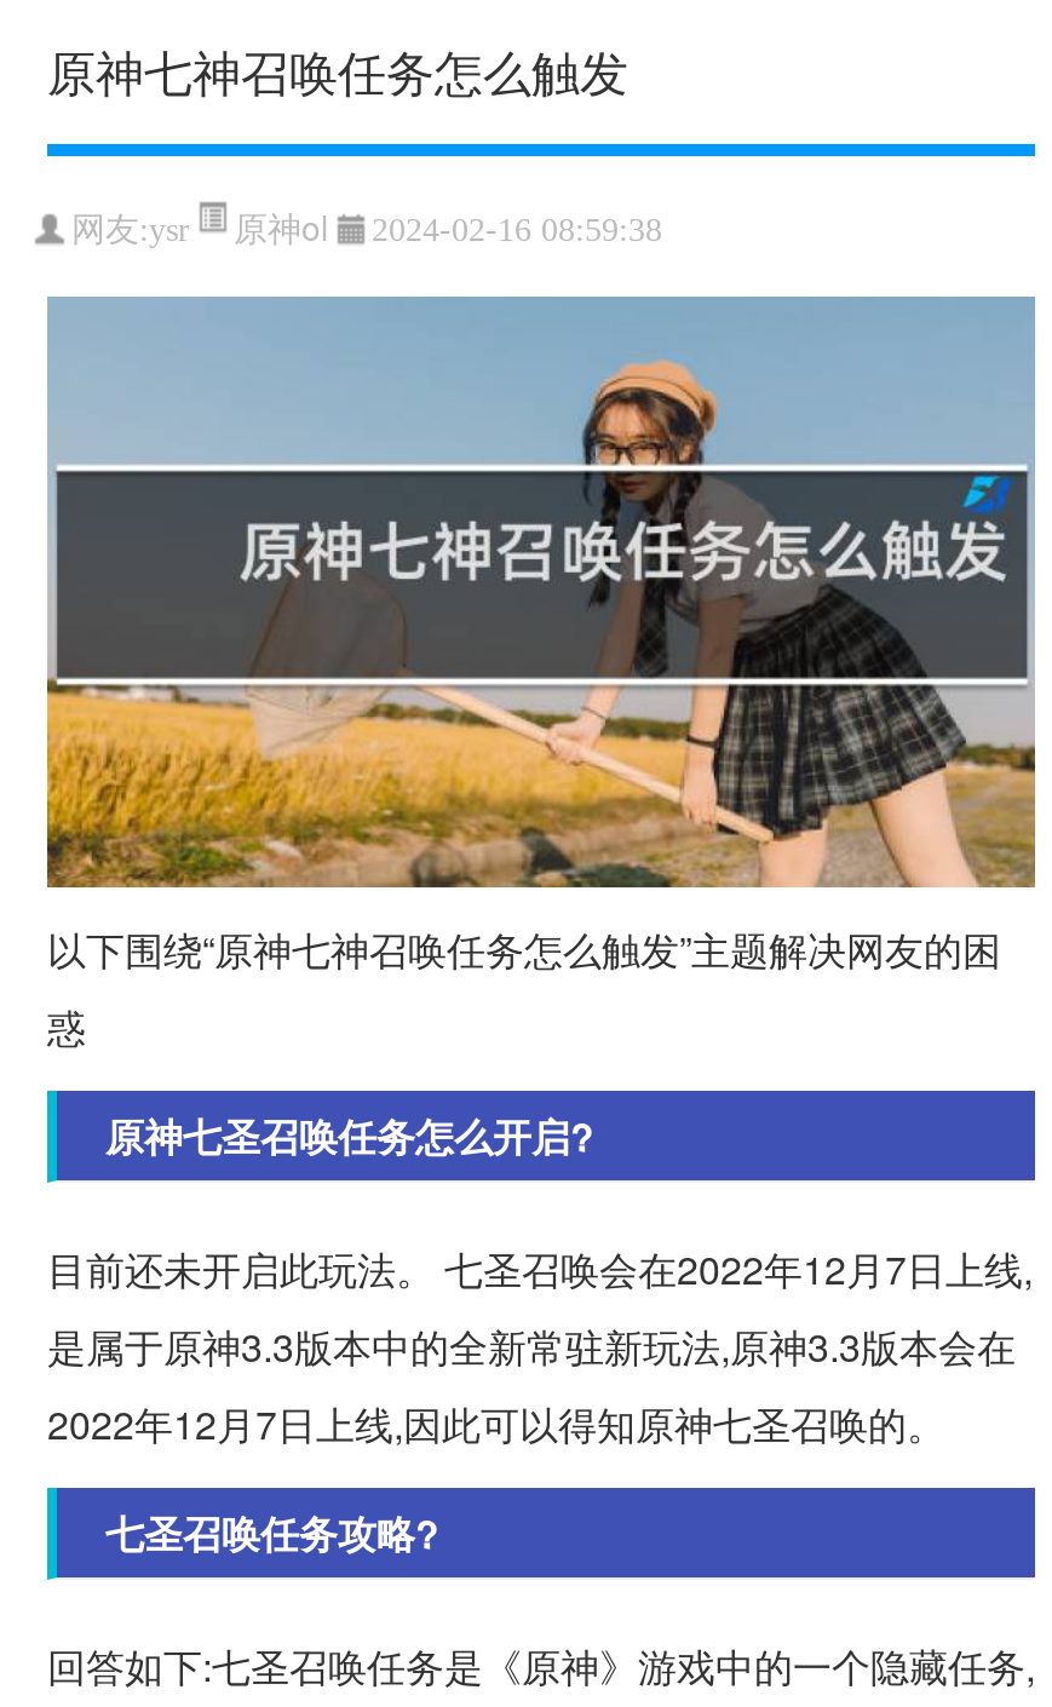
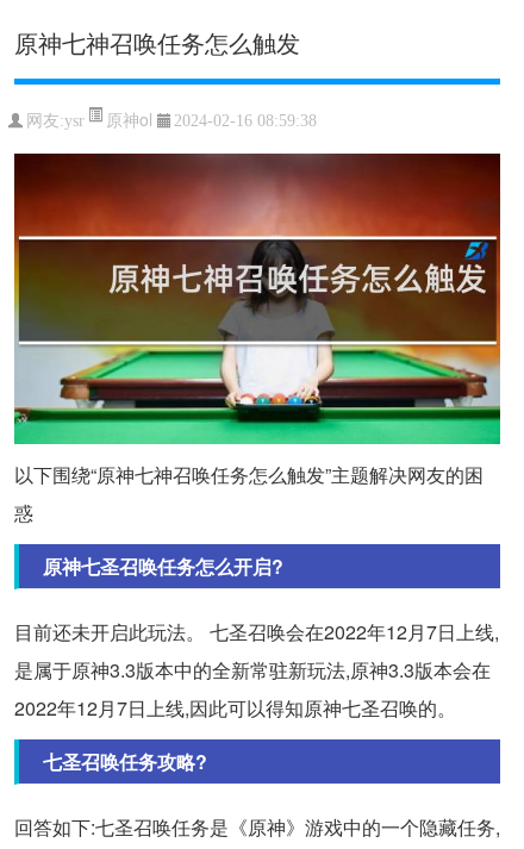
- [image]
+ [image]
